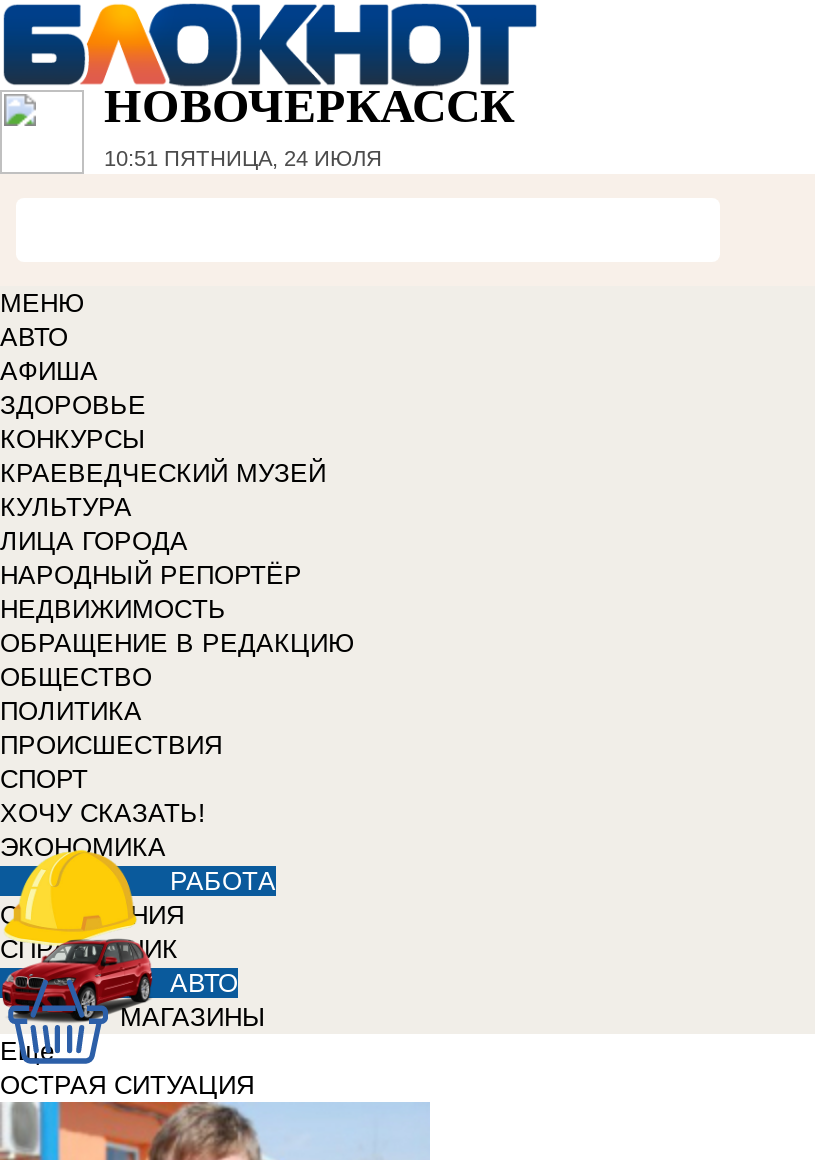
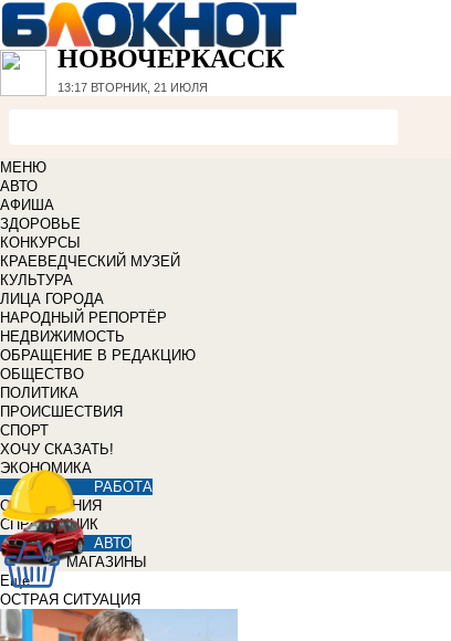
- 10:51 ПЯТНИЦА, 24 ИЮЛЯ
+ 13:17 ВТОРНИК, 21 ИЮЛЯ
